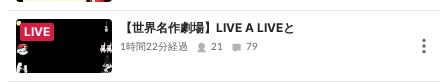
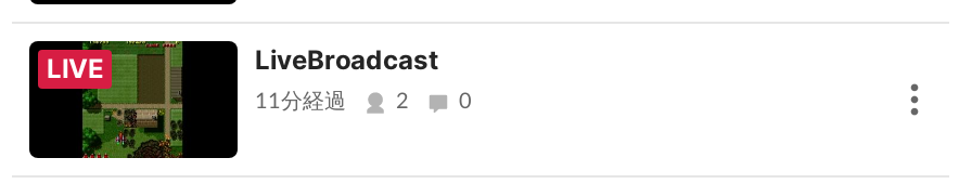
- 【世界名作劇場】LIVE A LIVEと
+ LiveBroadcast

- 1時間22分経過
- 21
- 79
+ 11分経過
+ 2
+ 0
